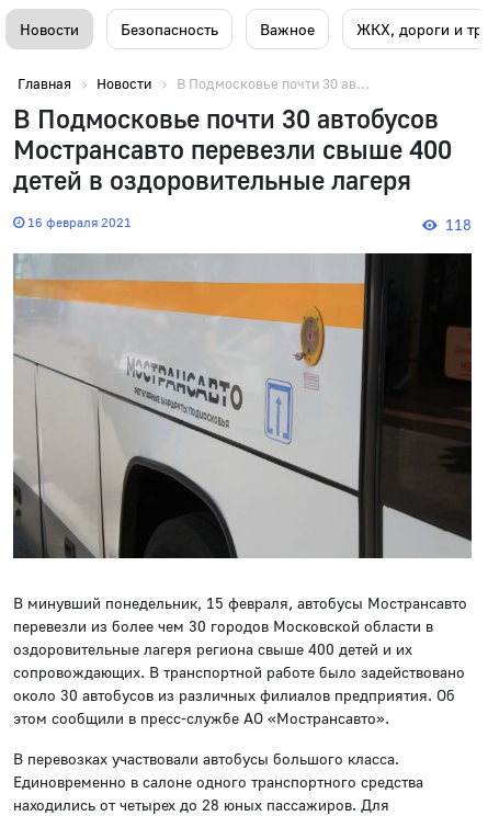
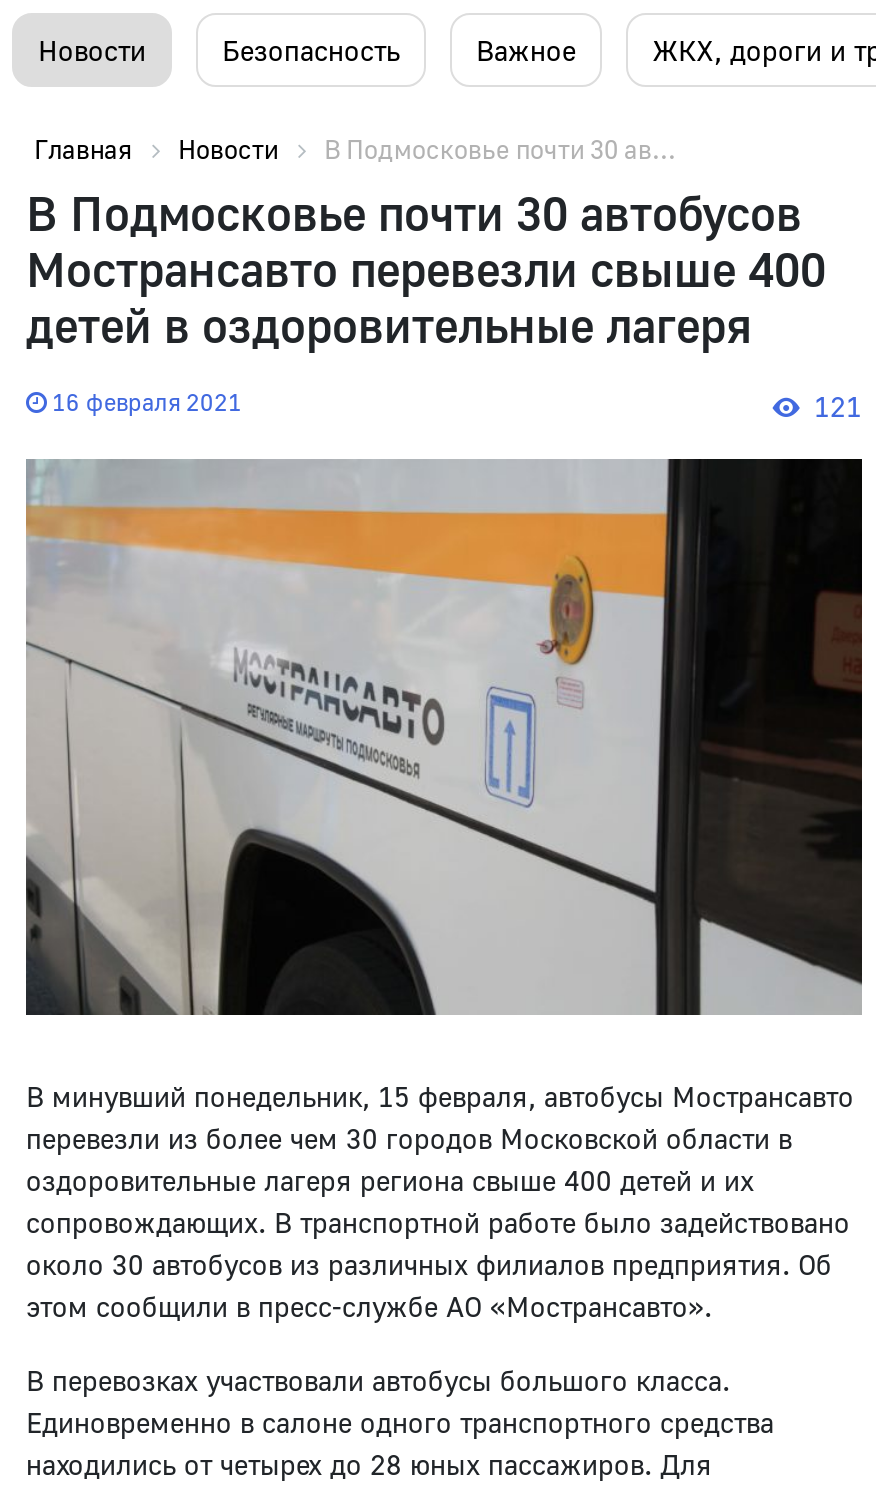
- 118
+ 121
